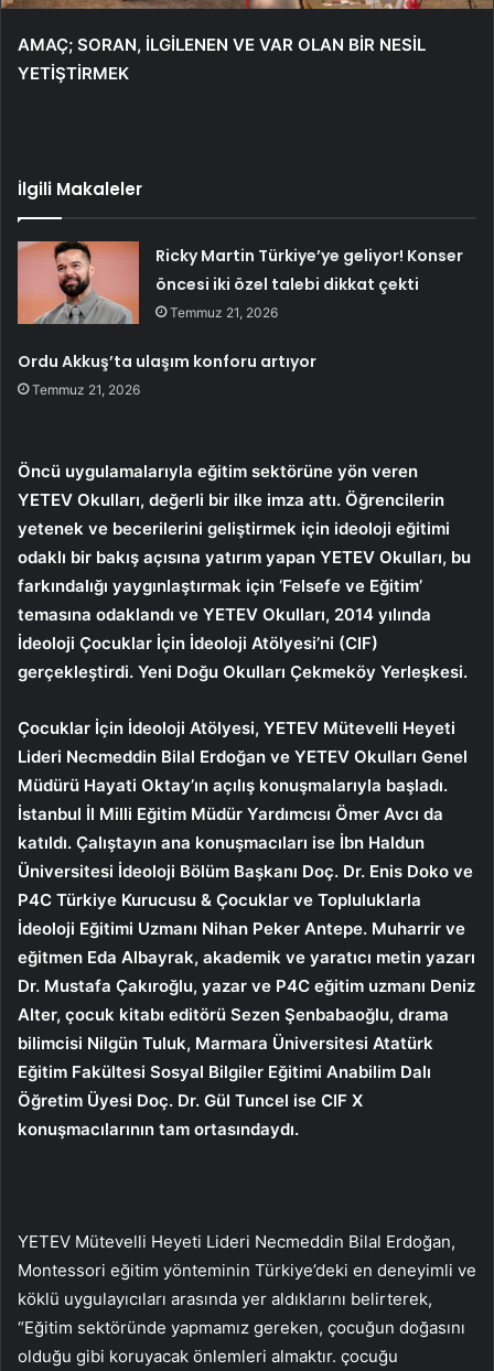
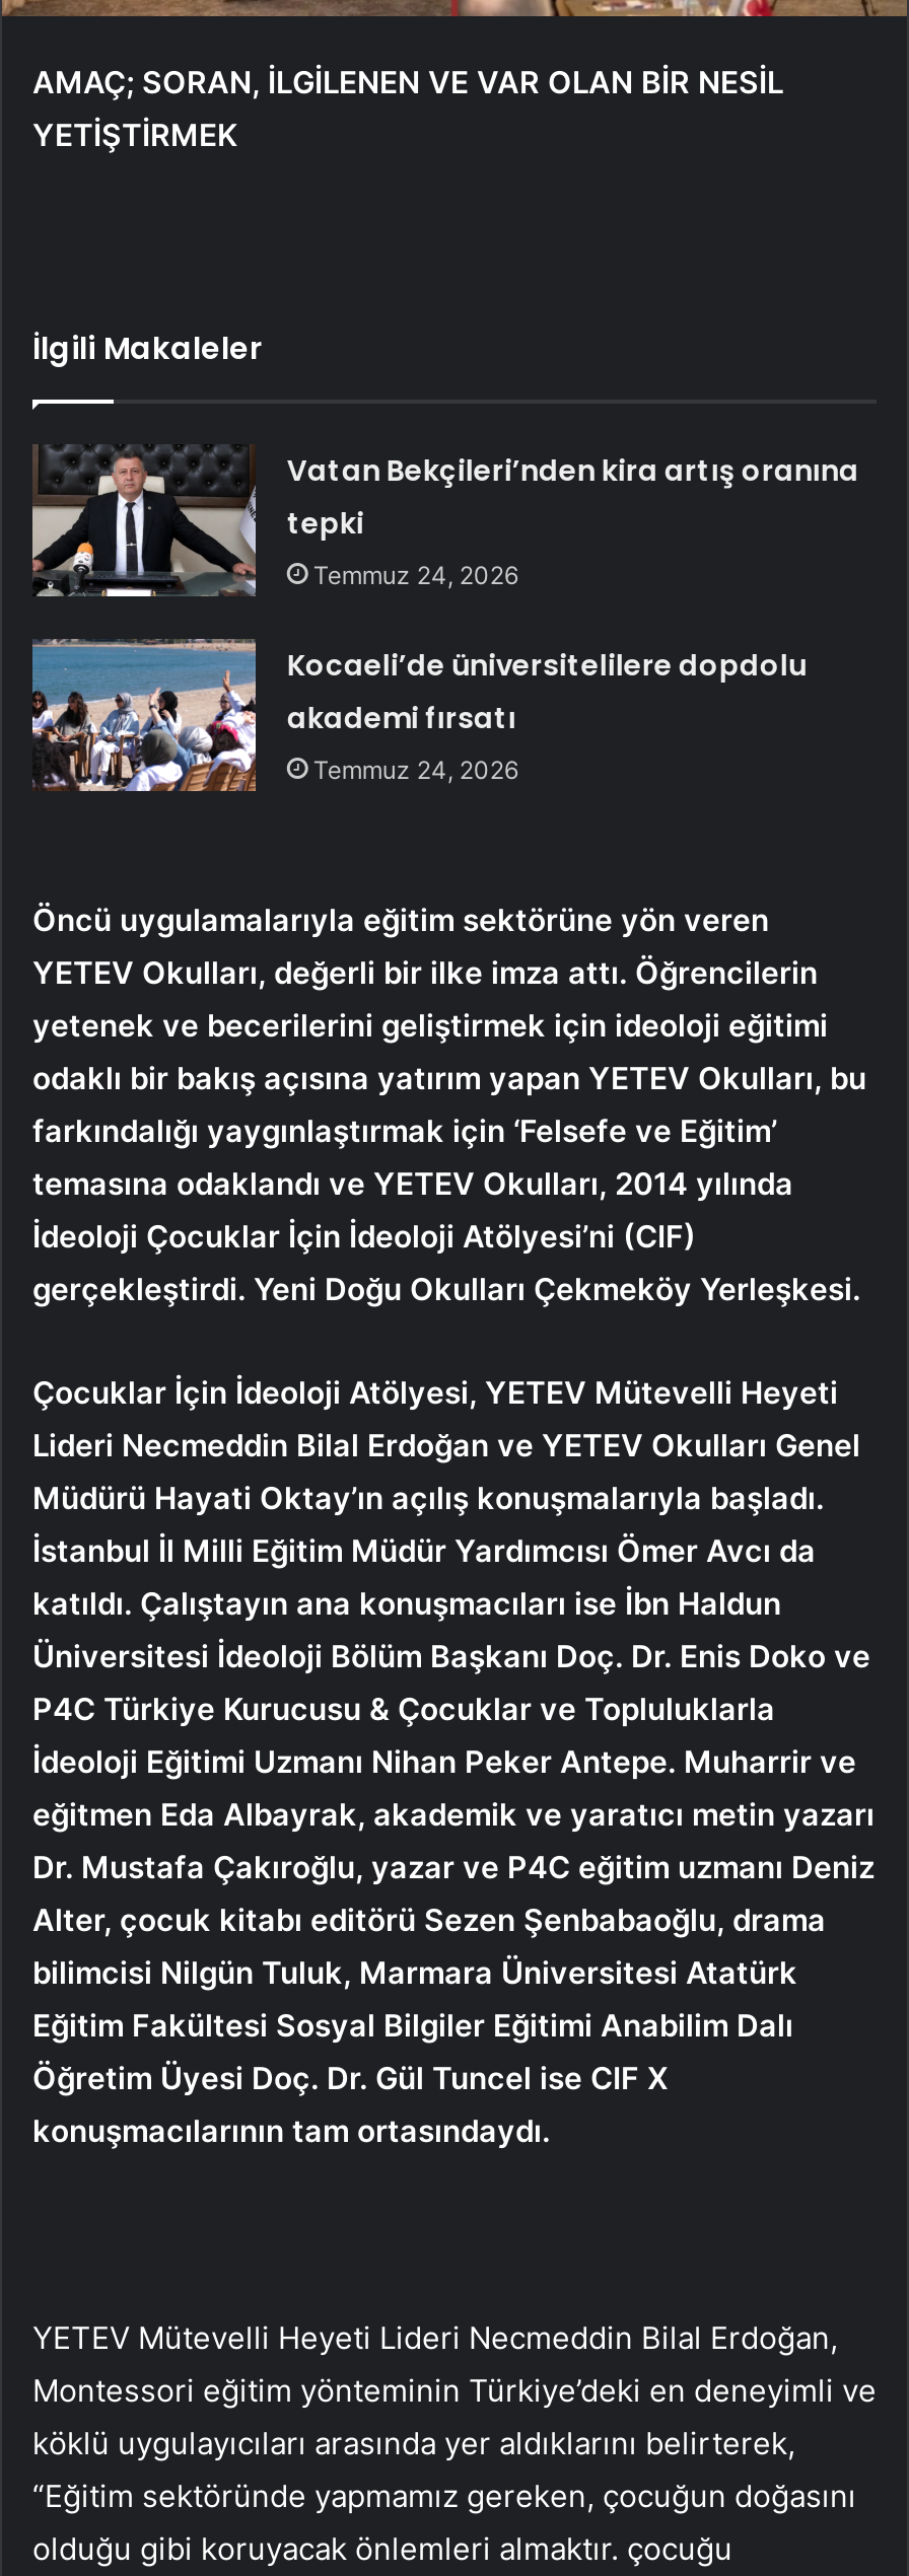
- [image]
- Ricky Martin Türkiye’ye geliyor! Konser
- öncesi iki özel talebi dikkat çekti
- Temmuz 21, 2026
+ [image]
+ Vatan Bekçileri’nden kira artış oranına
+ tepki
+ Temmuz 24, 2026

- Ordu Akkuş’ta ulaşım konforu artıyor
- Temmuz 21, 2026
+ Kocaeli’de üniversitelilere dopdolu
+ akademi fırsatı
+ Temmuz 24, 2026
